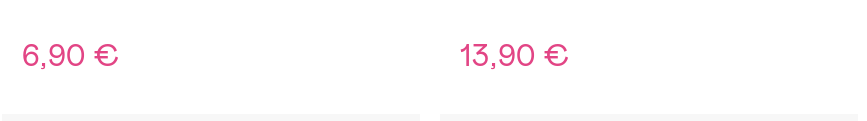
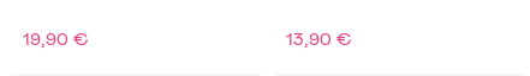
- 6,90 €
+ 19,90 €
